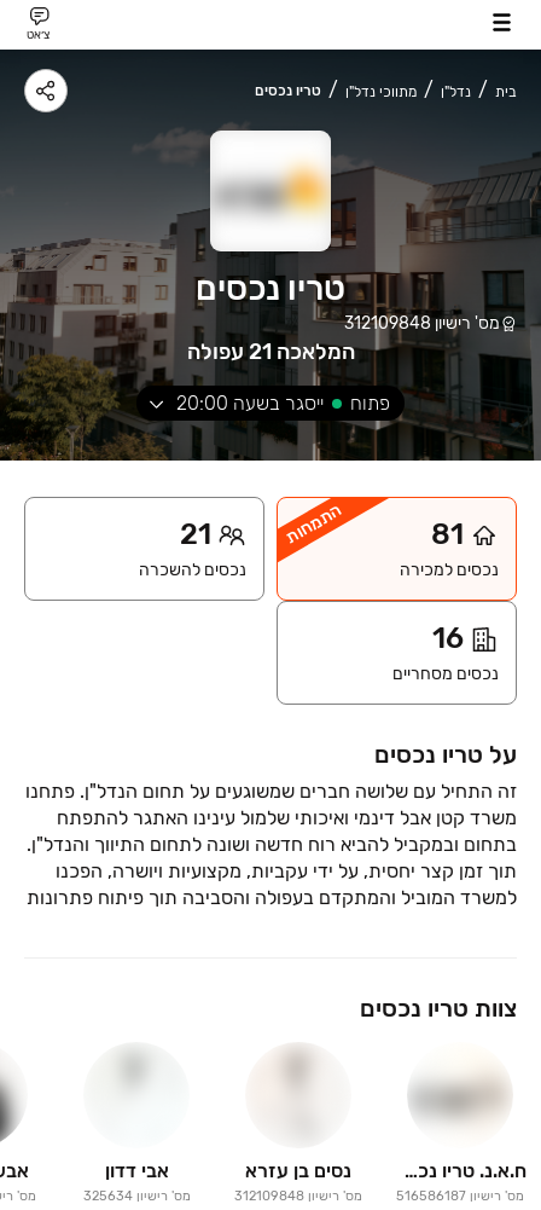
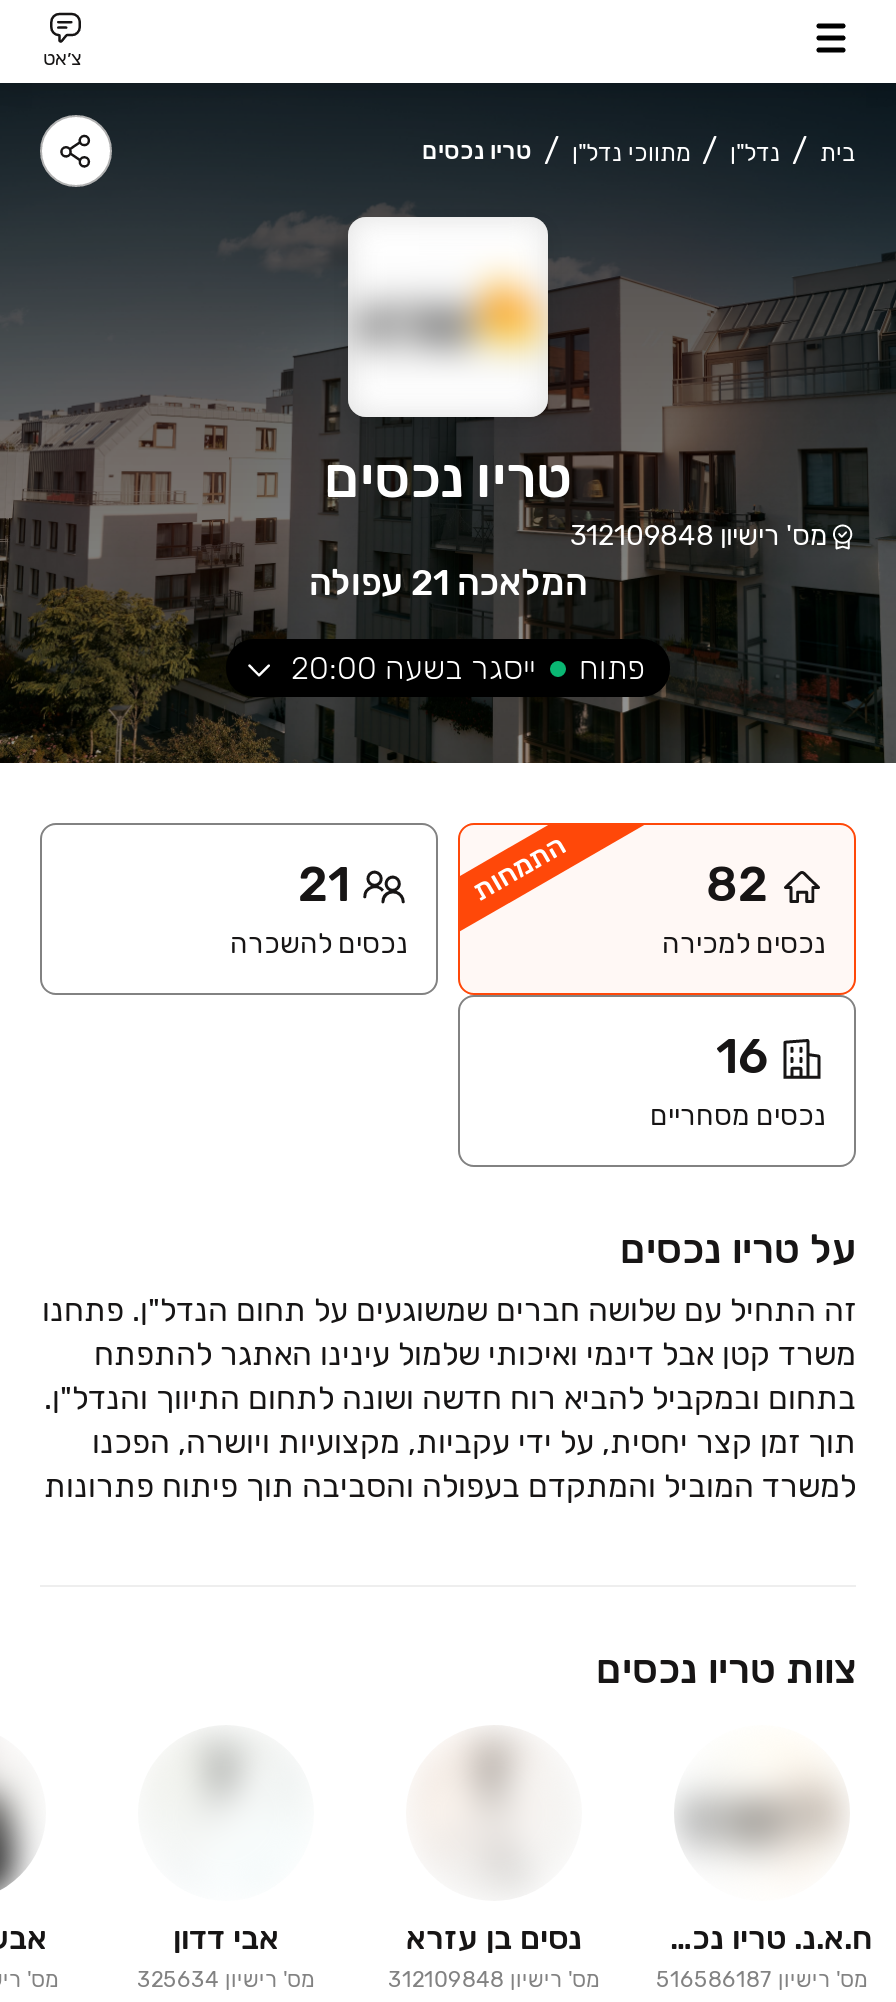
- 81
+ 82
